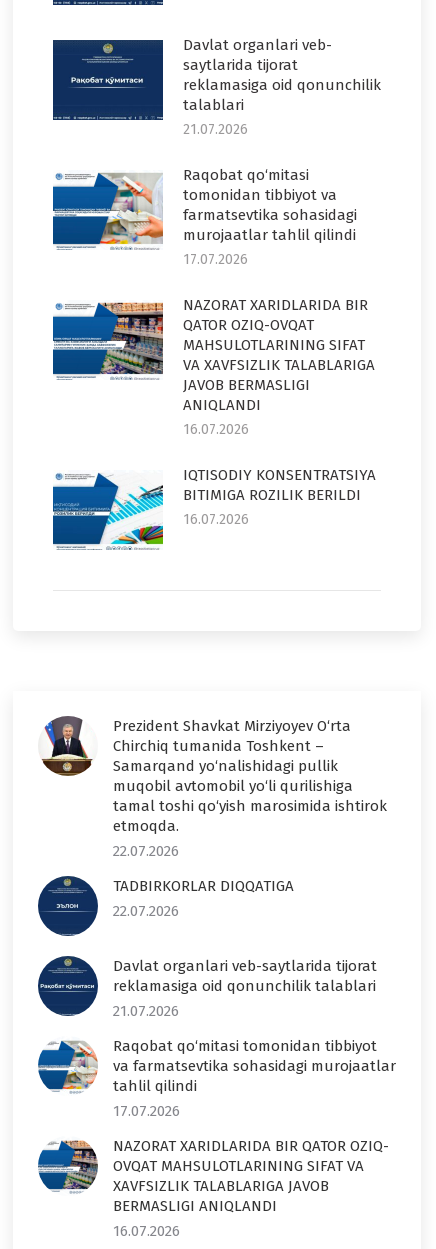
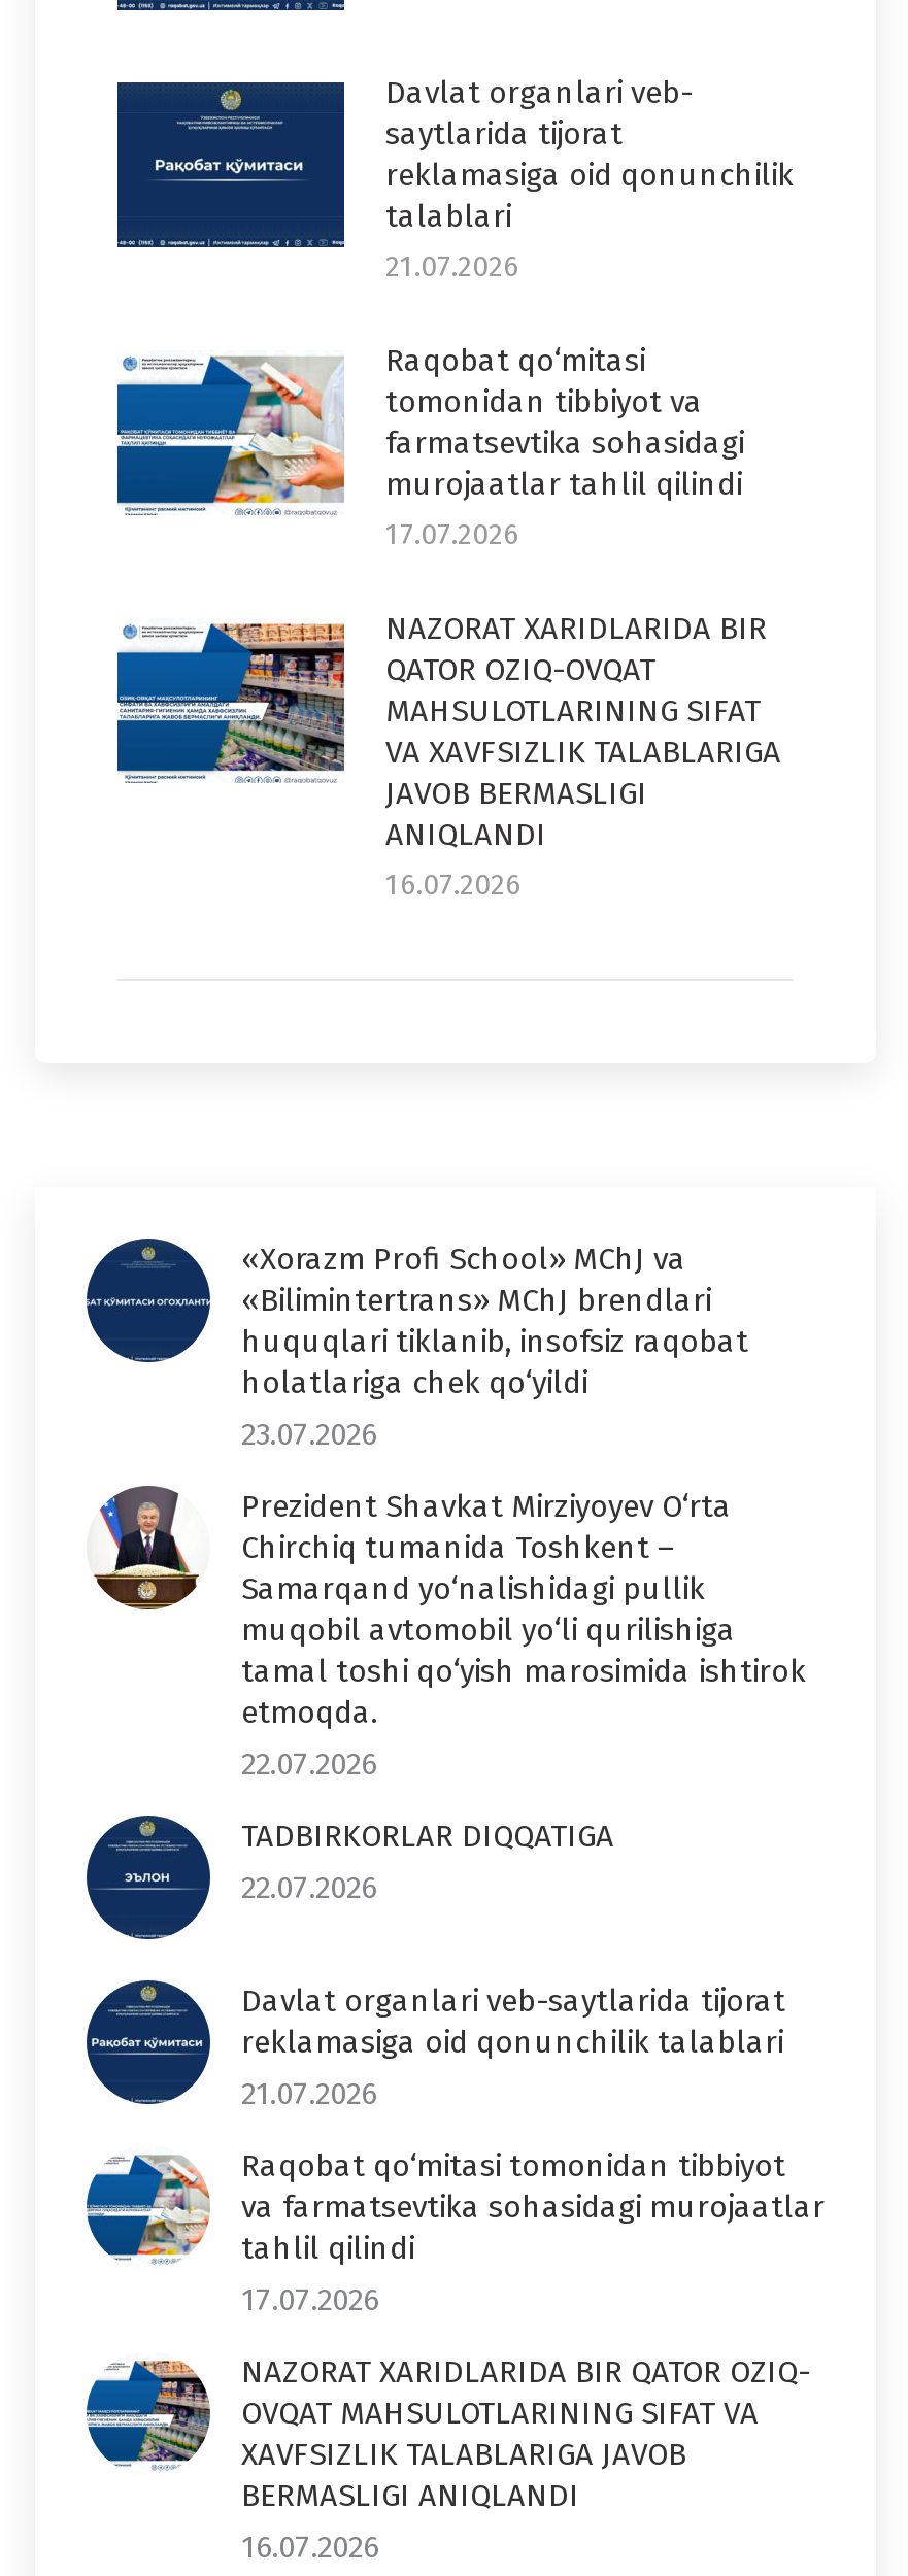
+ [image]

- [image]

- IQTISODIY KONSENTRATSIYA
- BITIMIGA ROZILIK BERILDI
- 16.07.2026
+ «Xorazm Profi School» MChJ va
+ «Bilimintertrans» MChJ brendlari
+ huquqlari tiklanib, insofsiz raqobat
+ holatlariga chek qo‘yildi
+ 23.07.2026
